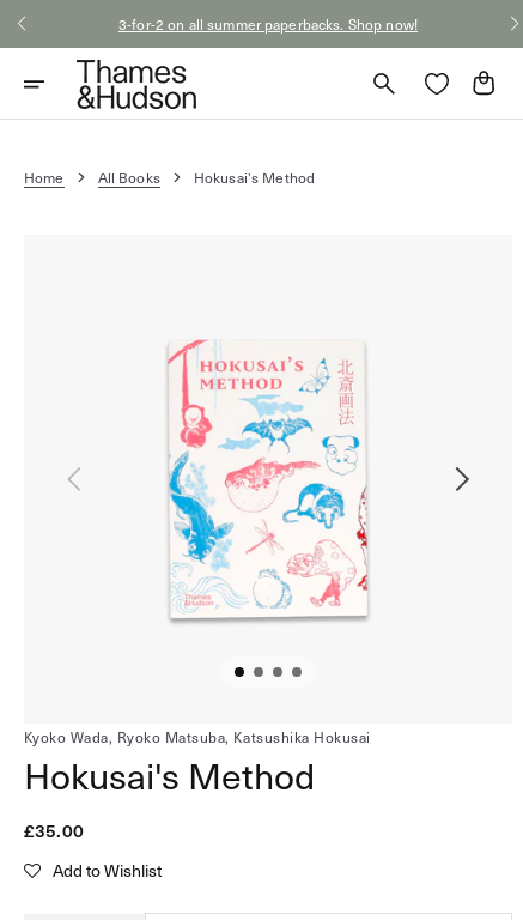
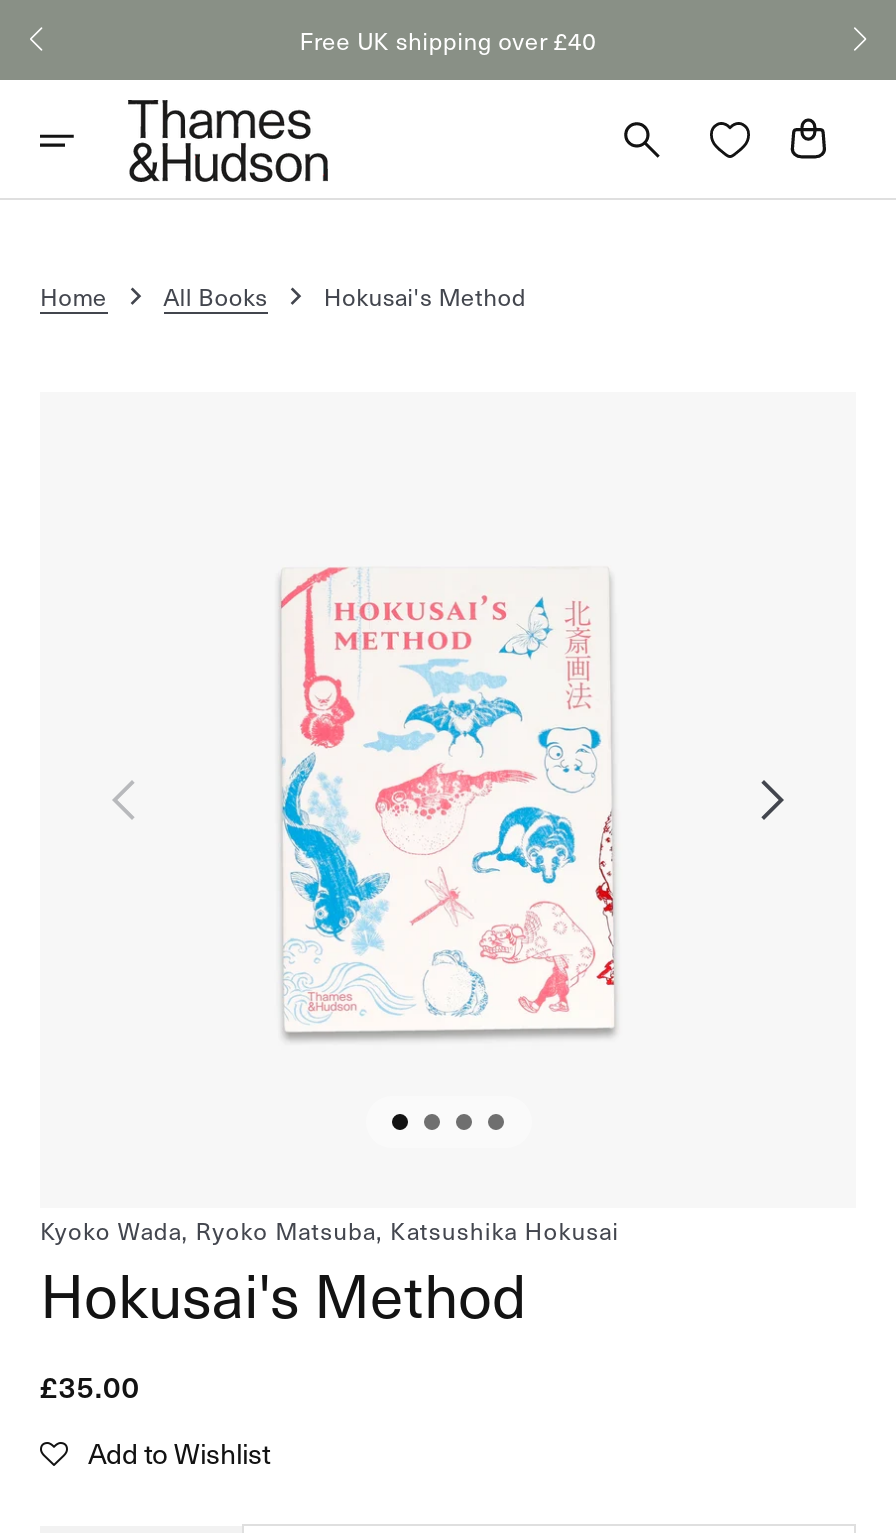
- 3-for-2 on all summer paperbacks. Shop now!
+ Free UK shipping over £40
